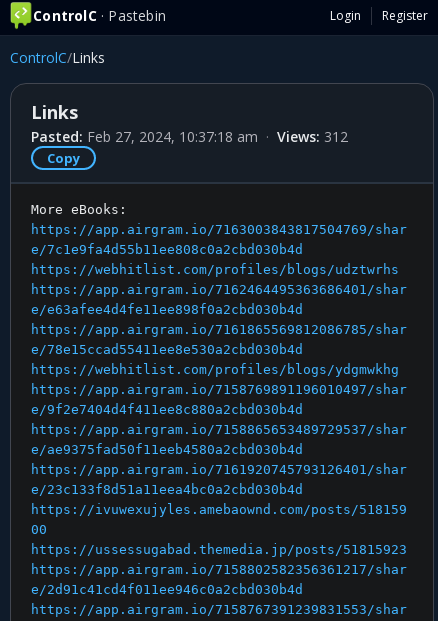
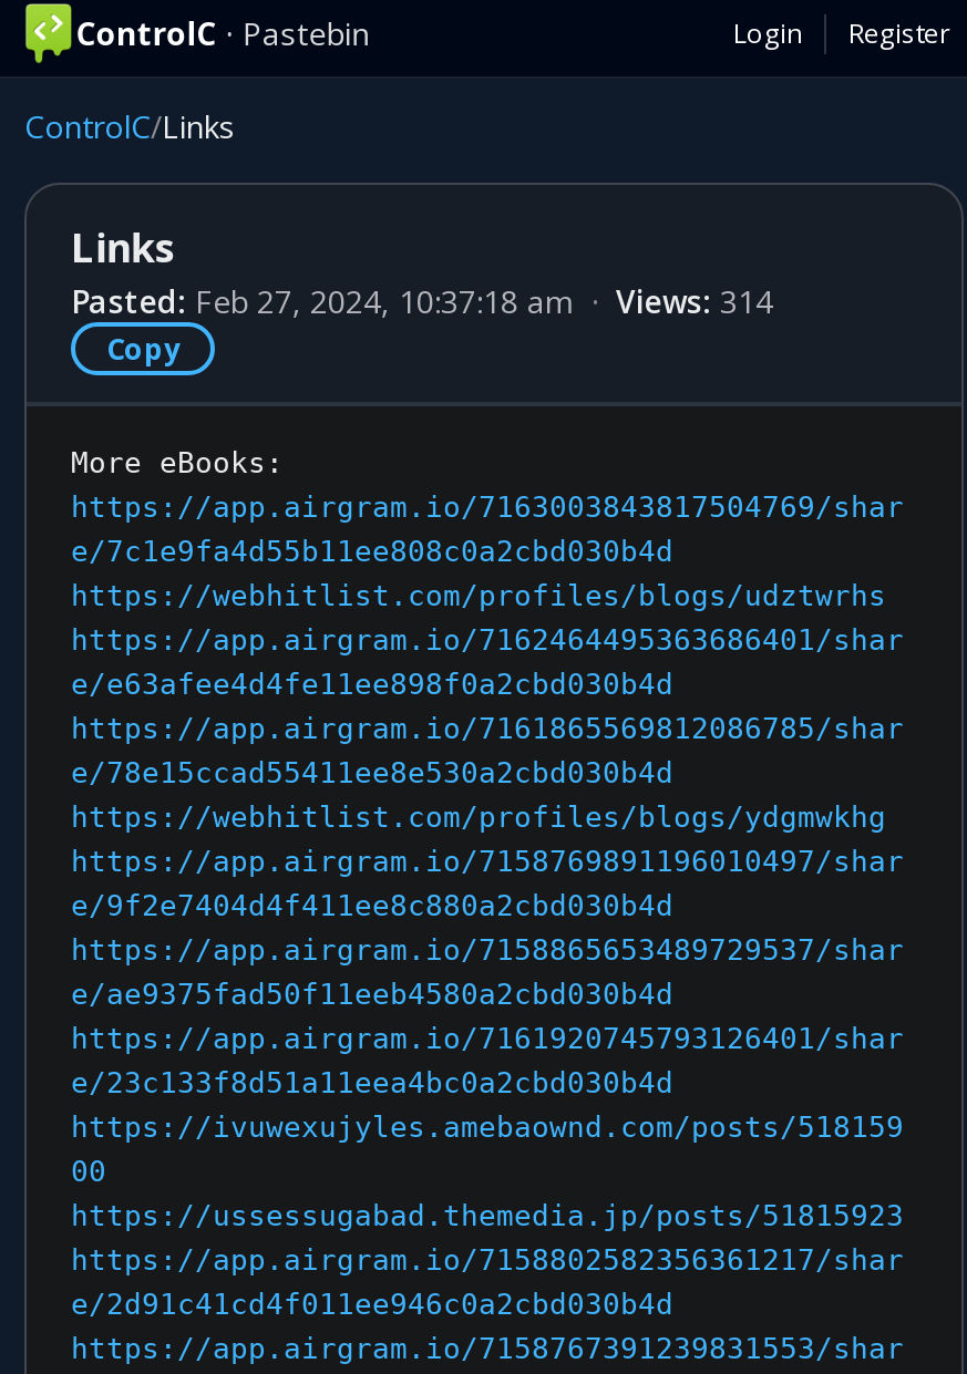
- Pasted: Feb 27, 2024, 10:37:18 am · Views: 312
+ Pasted: Feb 27, 2024, 10:37:18 am · Views: 314
